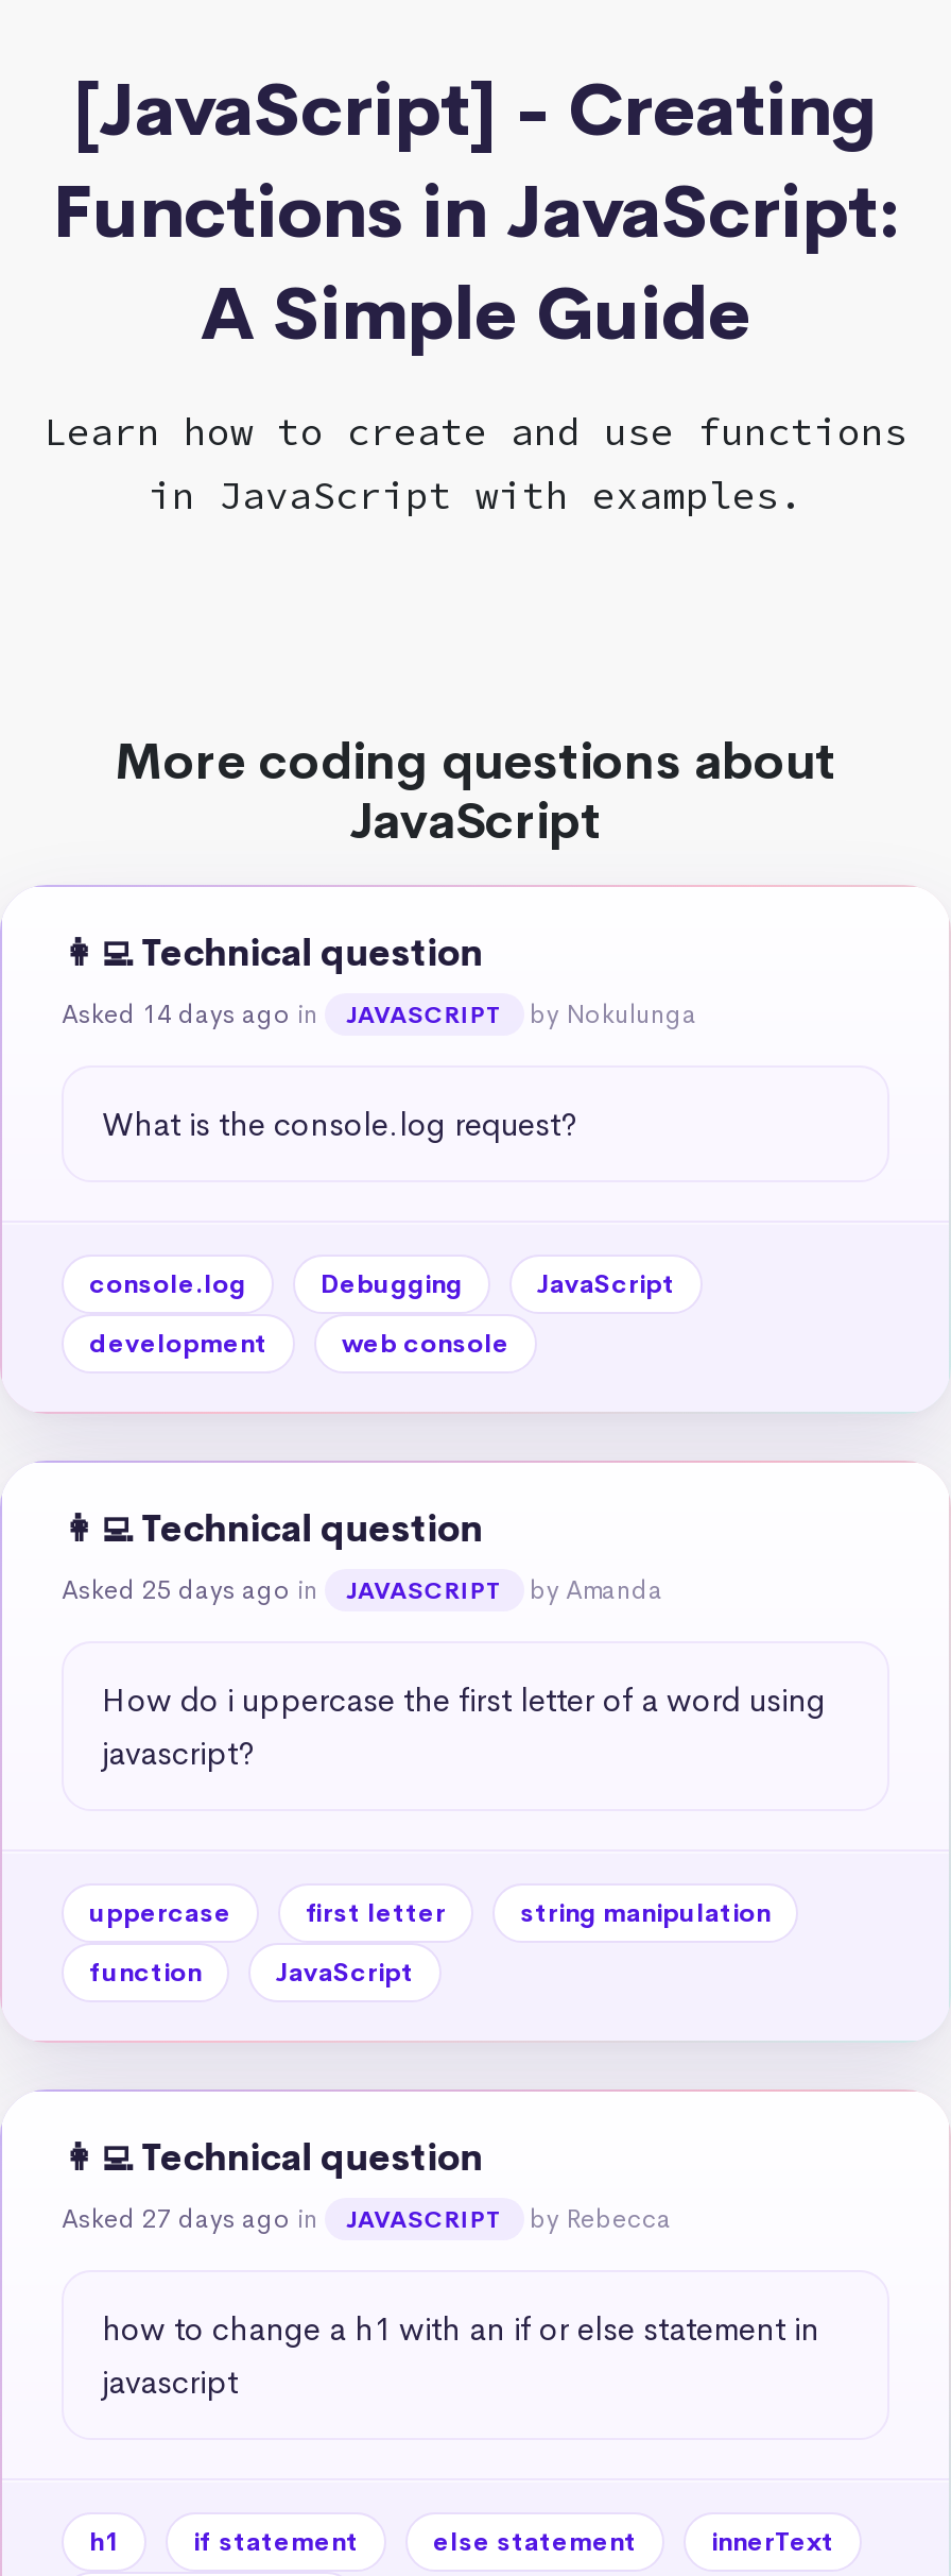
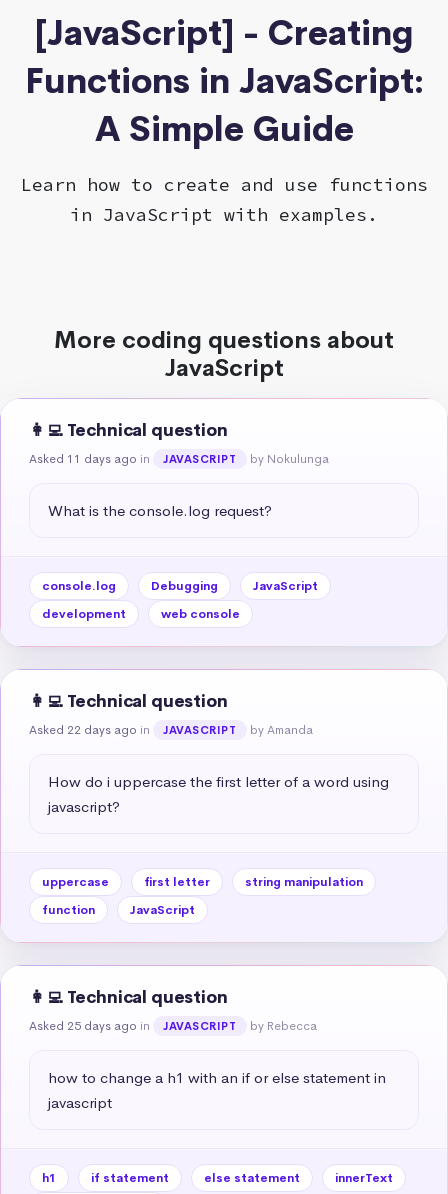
- Asked 14 days ago in
+ Asked 11 days ago in

moved down: Asked 25 days ago in

+ Asked 22 days ago in

- Asked 27 days ago in
